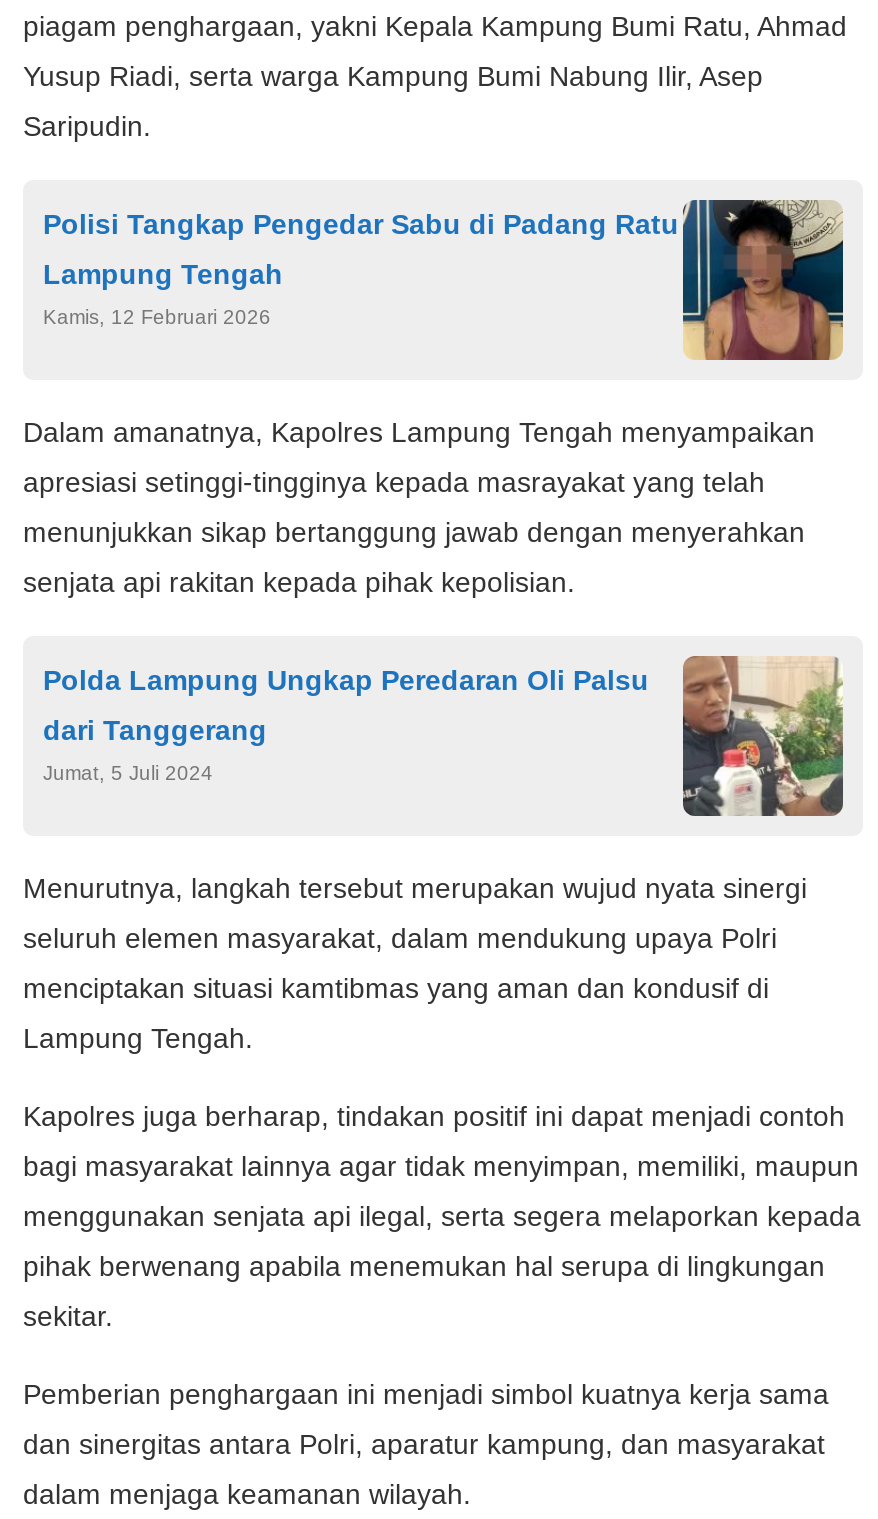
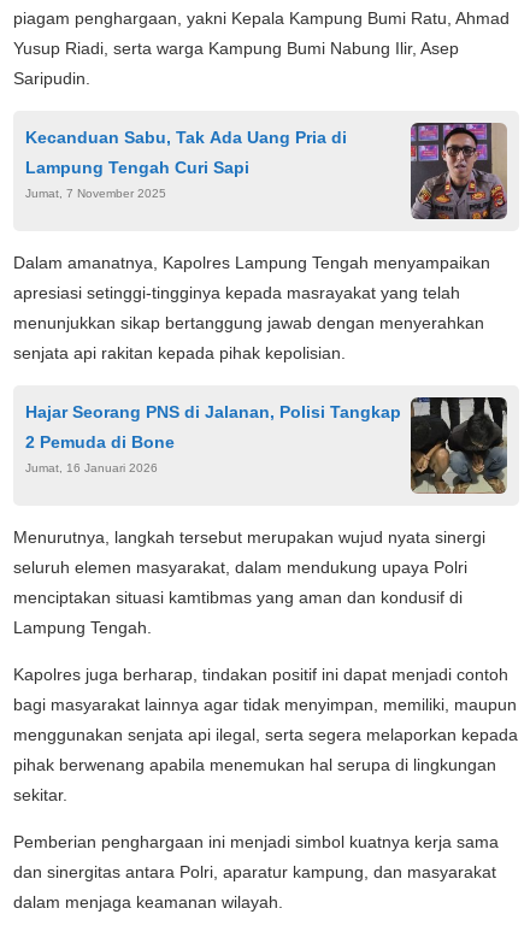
- Polisi Tangkap Pengedar Sabu di Padang Ratu
+ Kecanduan Sabu, Tak Ada Uang Pria di

- [image]
+ [image]

- Lampung Tengah
+ Lampung Tengah Curi Sapi

- Kamis, 12 Februari 2026
+ Jumat, 7 November 2025

- [image]
- Polda Lampung Ungkap Peredaran Oli Palsu
+ [image]
+ Hajar Seorang PNS di Jalanan, Polisi Tangkap

- dari Tanggerang
+ 2 Pemuda di Bone

- Jumat, 5 Juli 2024
+ Jumat, 16 Januari 2026
